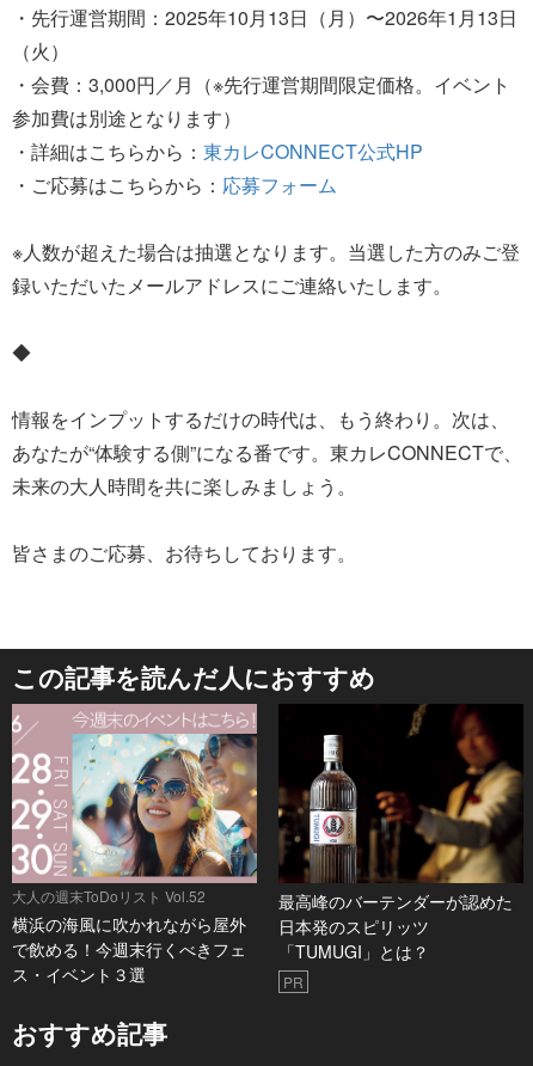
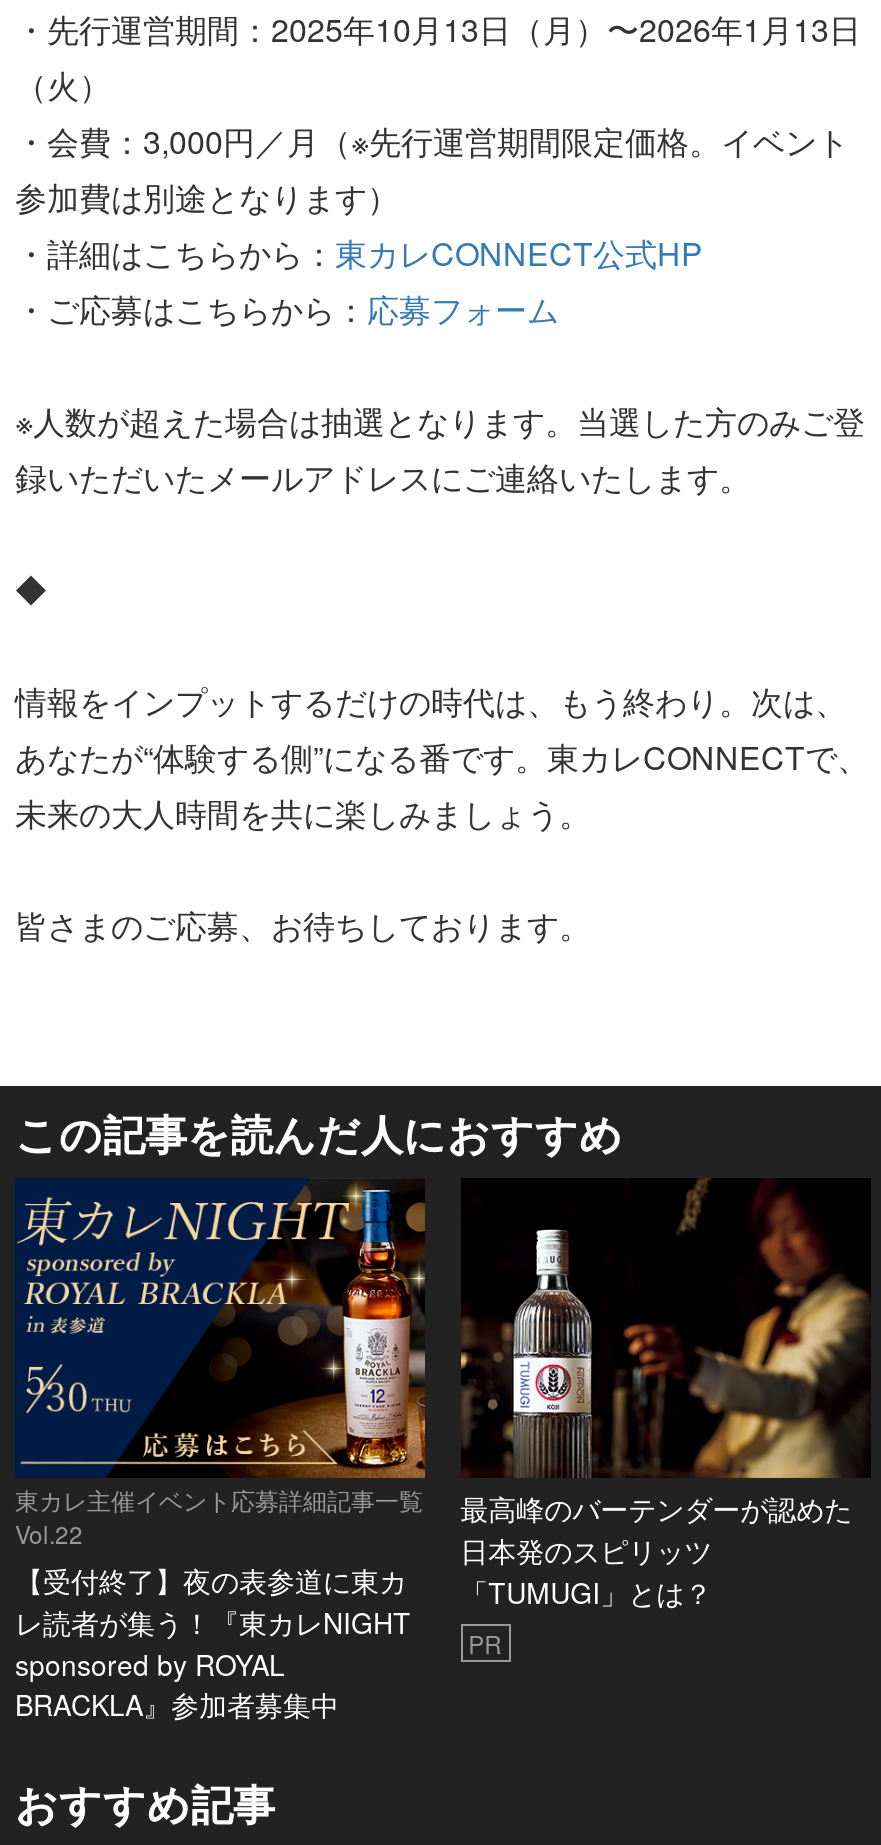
- [image]
- 大人の週末ToDoリスト Vol.52
- 横浜の海風に吹かれながら屋外
- で飲める！今週末行くべきフェ
- ス・イベント３選
+ [image]
+ 東カレ主催イベント応募詳細記事一覧
+ Vol.22
+ 【受付終了】夜の表参道に東カ
+ レ読者が集う！『東カレNIGHT
+ sponsored by ROYAL
+ BRACKLA』参加者募集中
